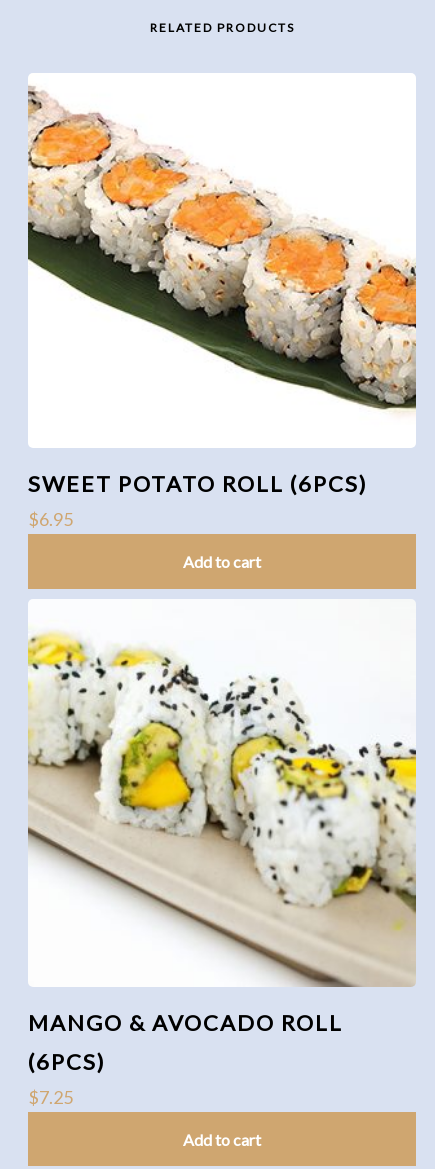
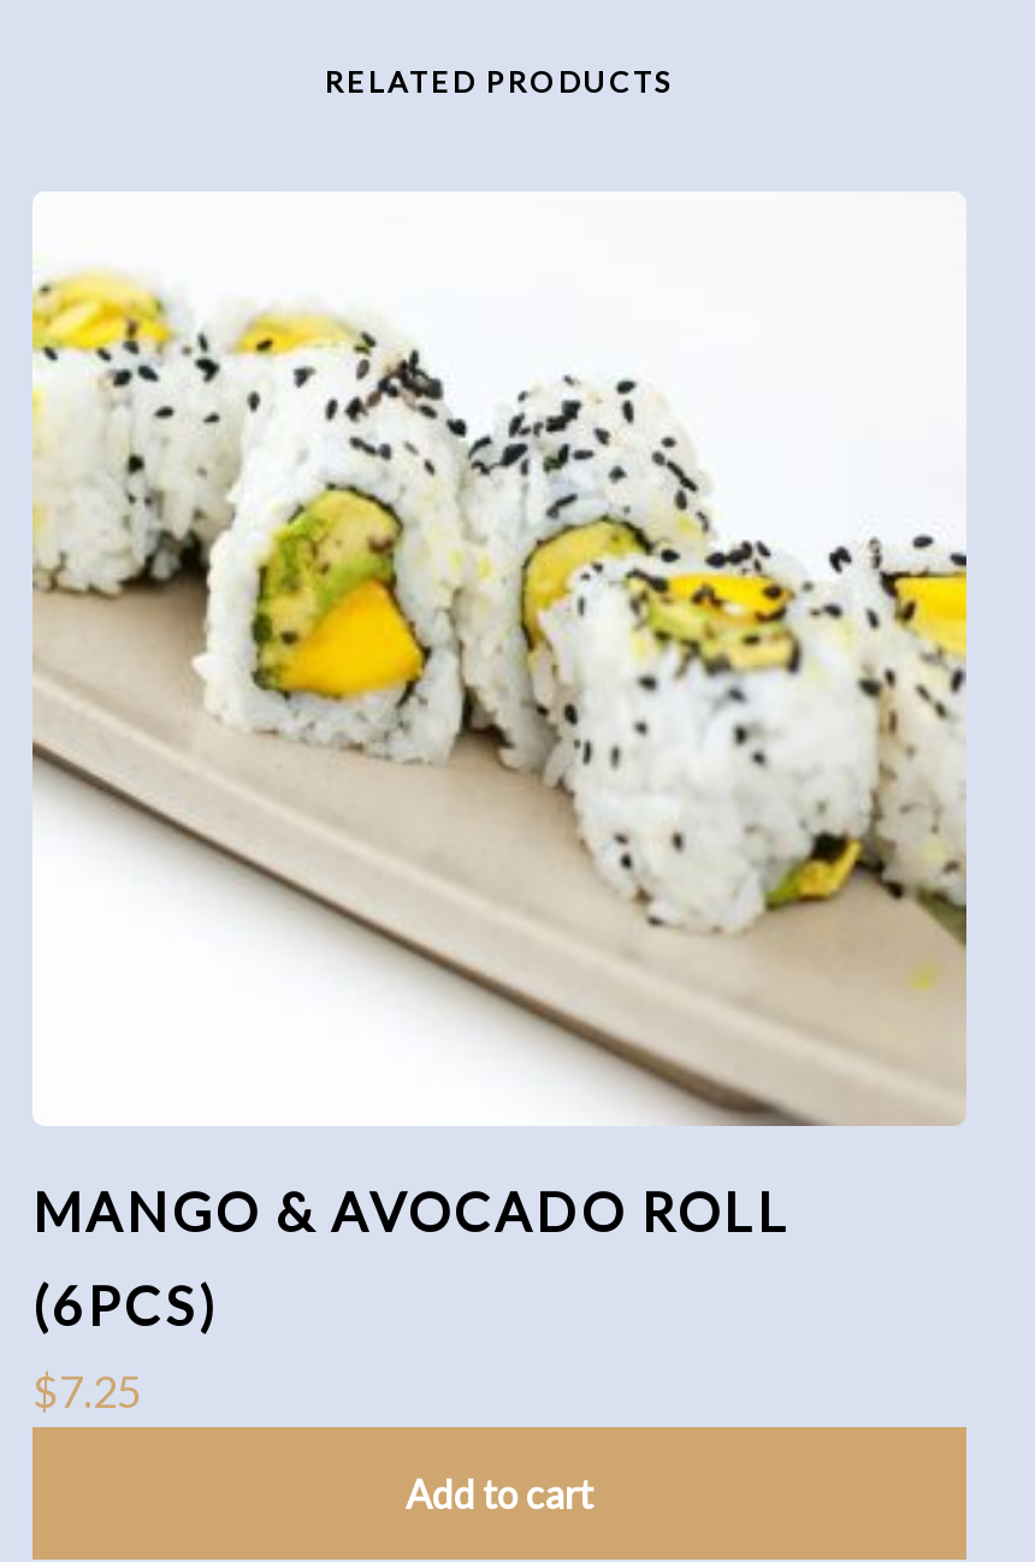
- [image]
- SWEET POTATO ROLL (6PCS)
- $6.95
- Add to cart
